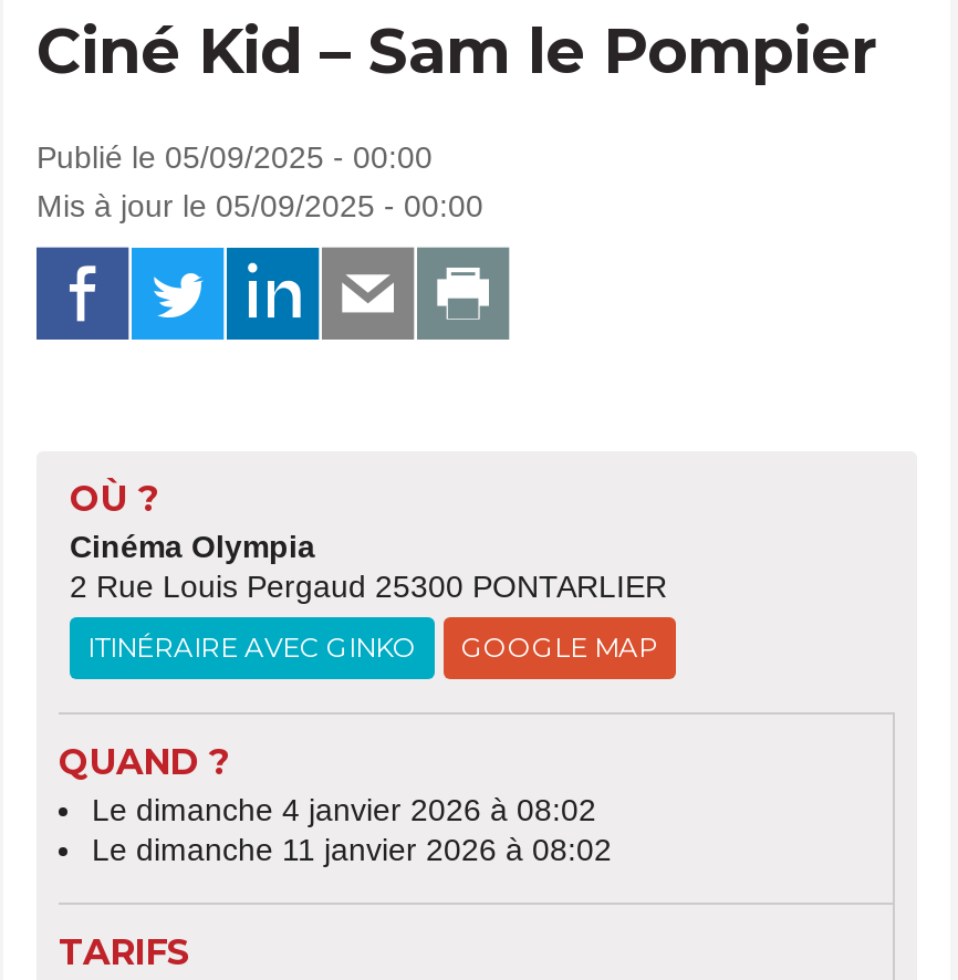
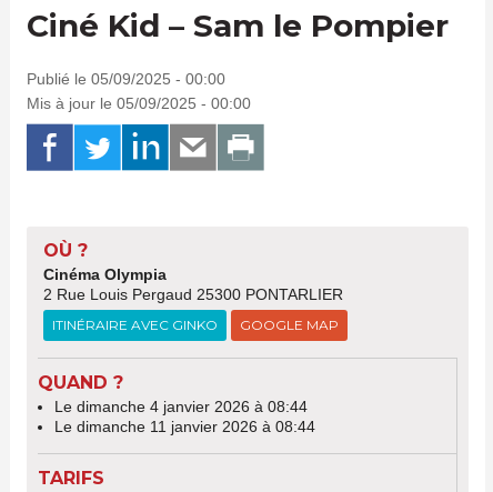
- Le dimanche 4 janvier 2026 à 08:02
+ Le dimanche 4 janvier 2026 à 08:44

- Le dimanche 11 janvier 2026 à 08:02
+ Le dimanche 11 janvier 2026 à 08:44
